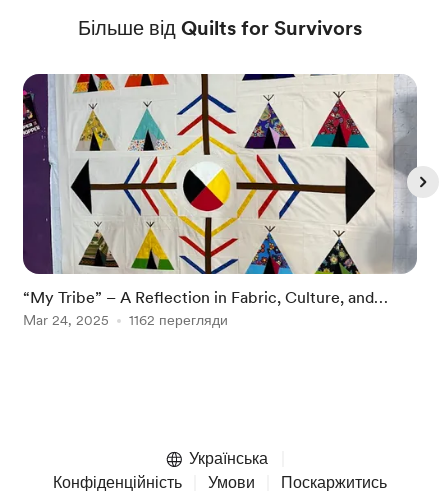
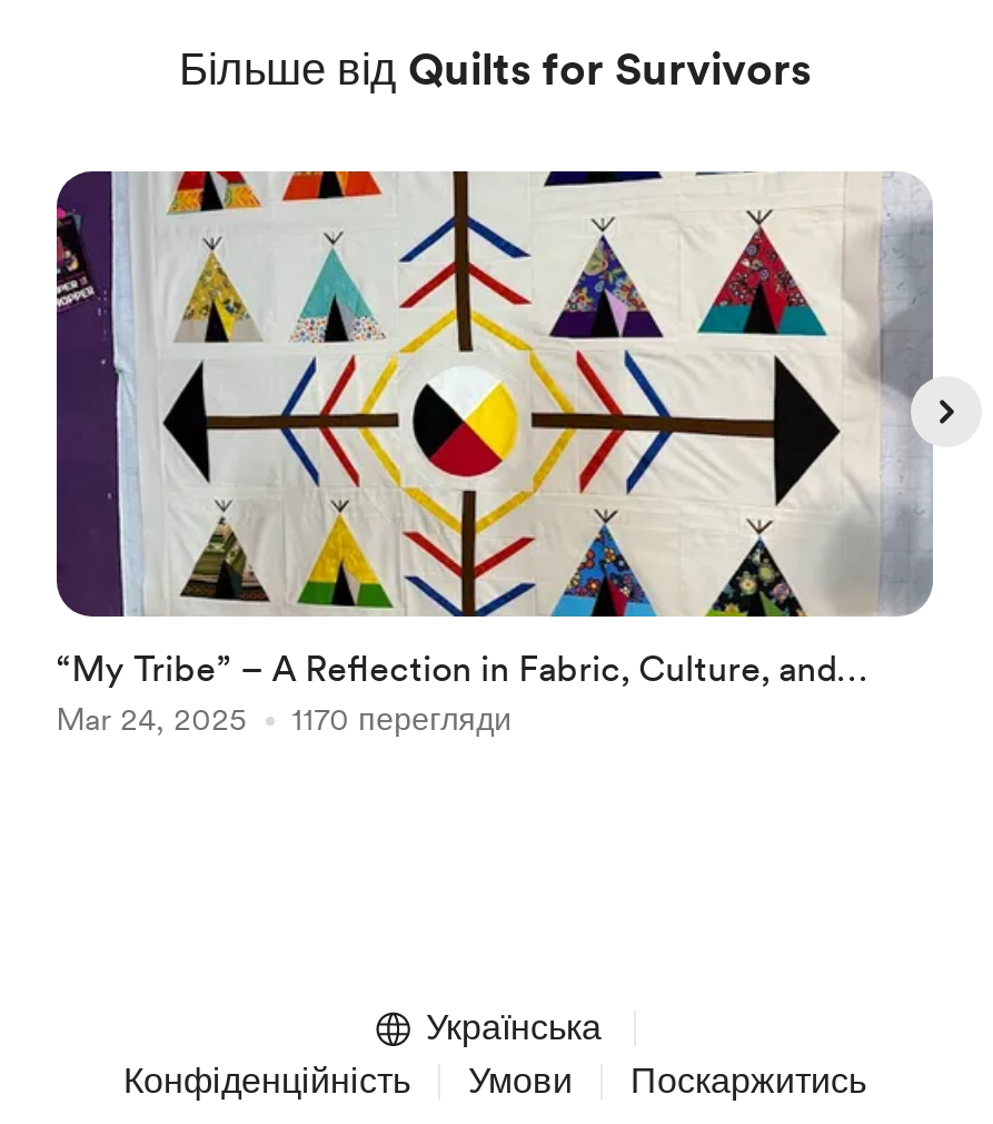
- 1162 перегляди
+ 1170 перегляди
